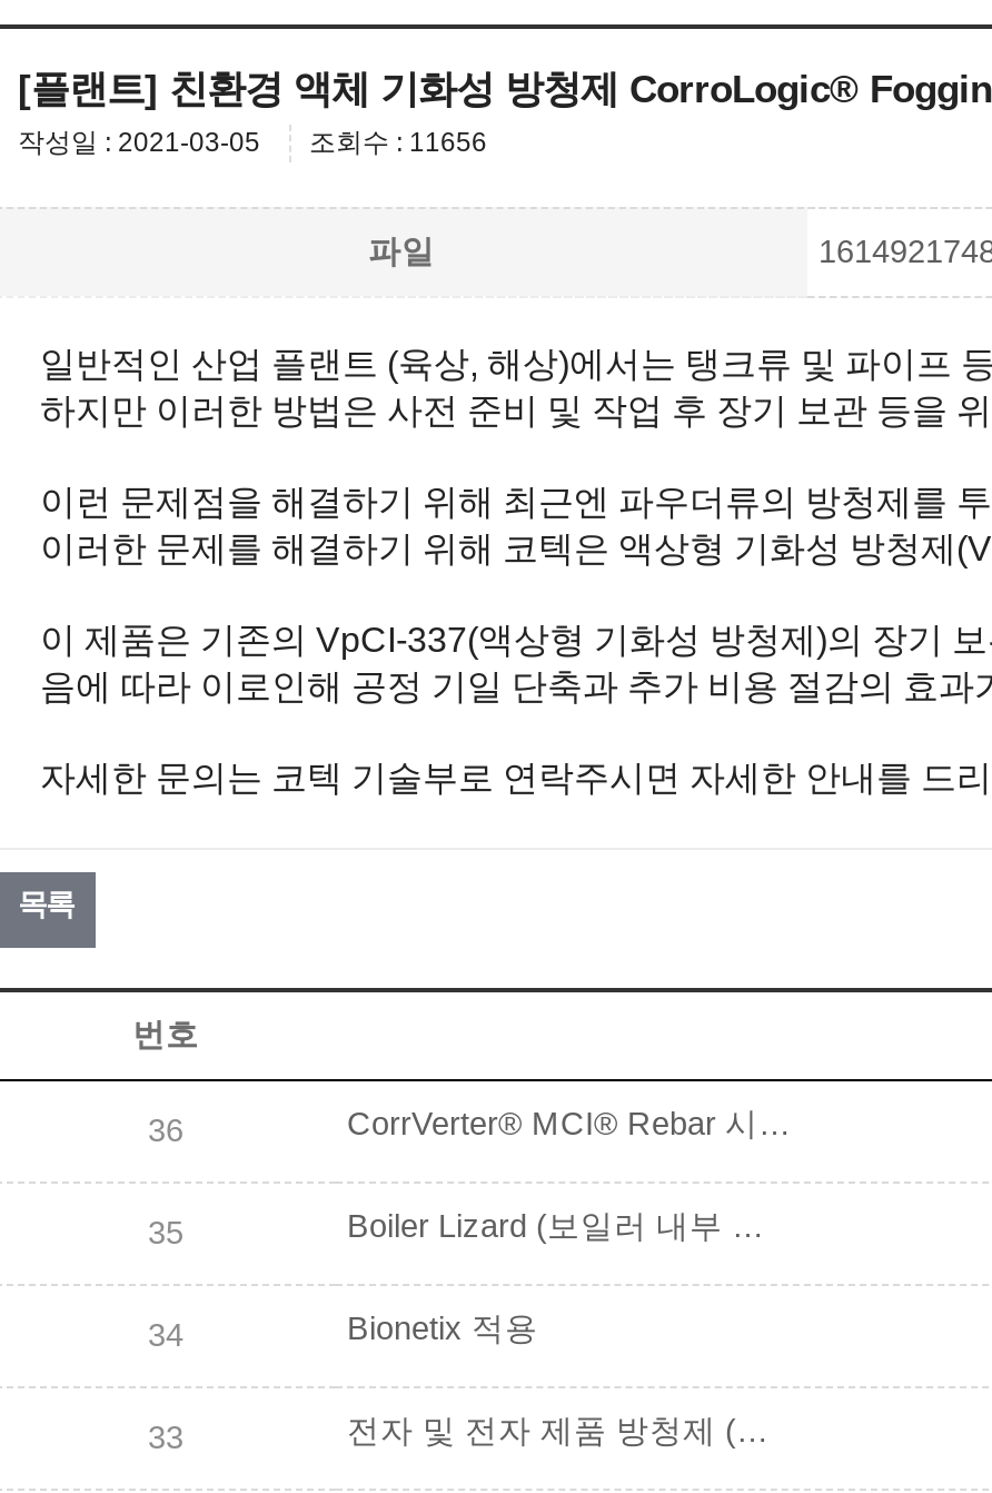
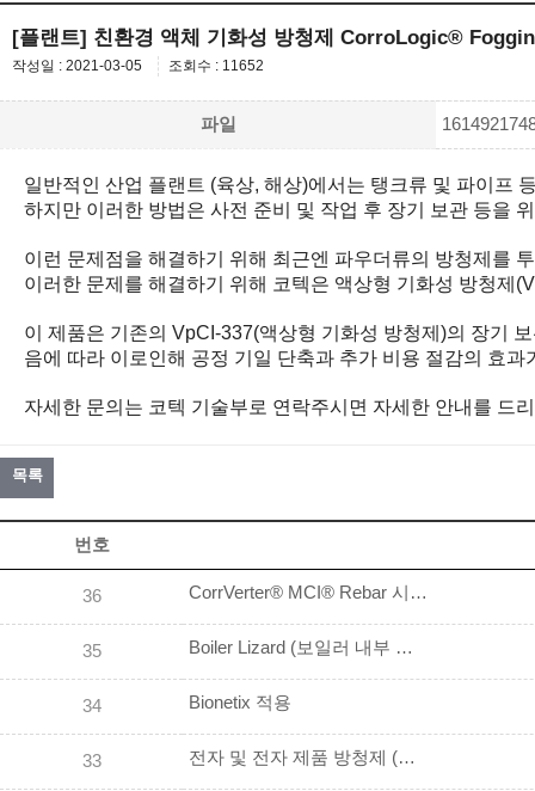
- 작성일 : 2021-03-05 조회수 : 11656
+ 작성일 : 2021-03-05 조회수 : 11652
